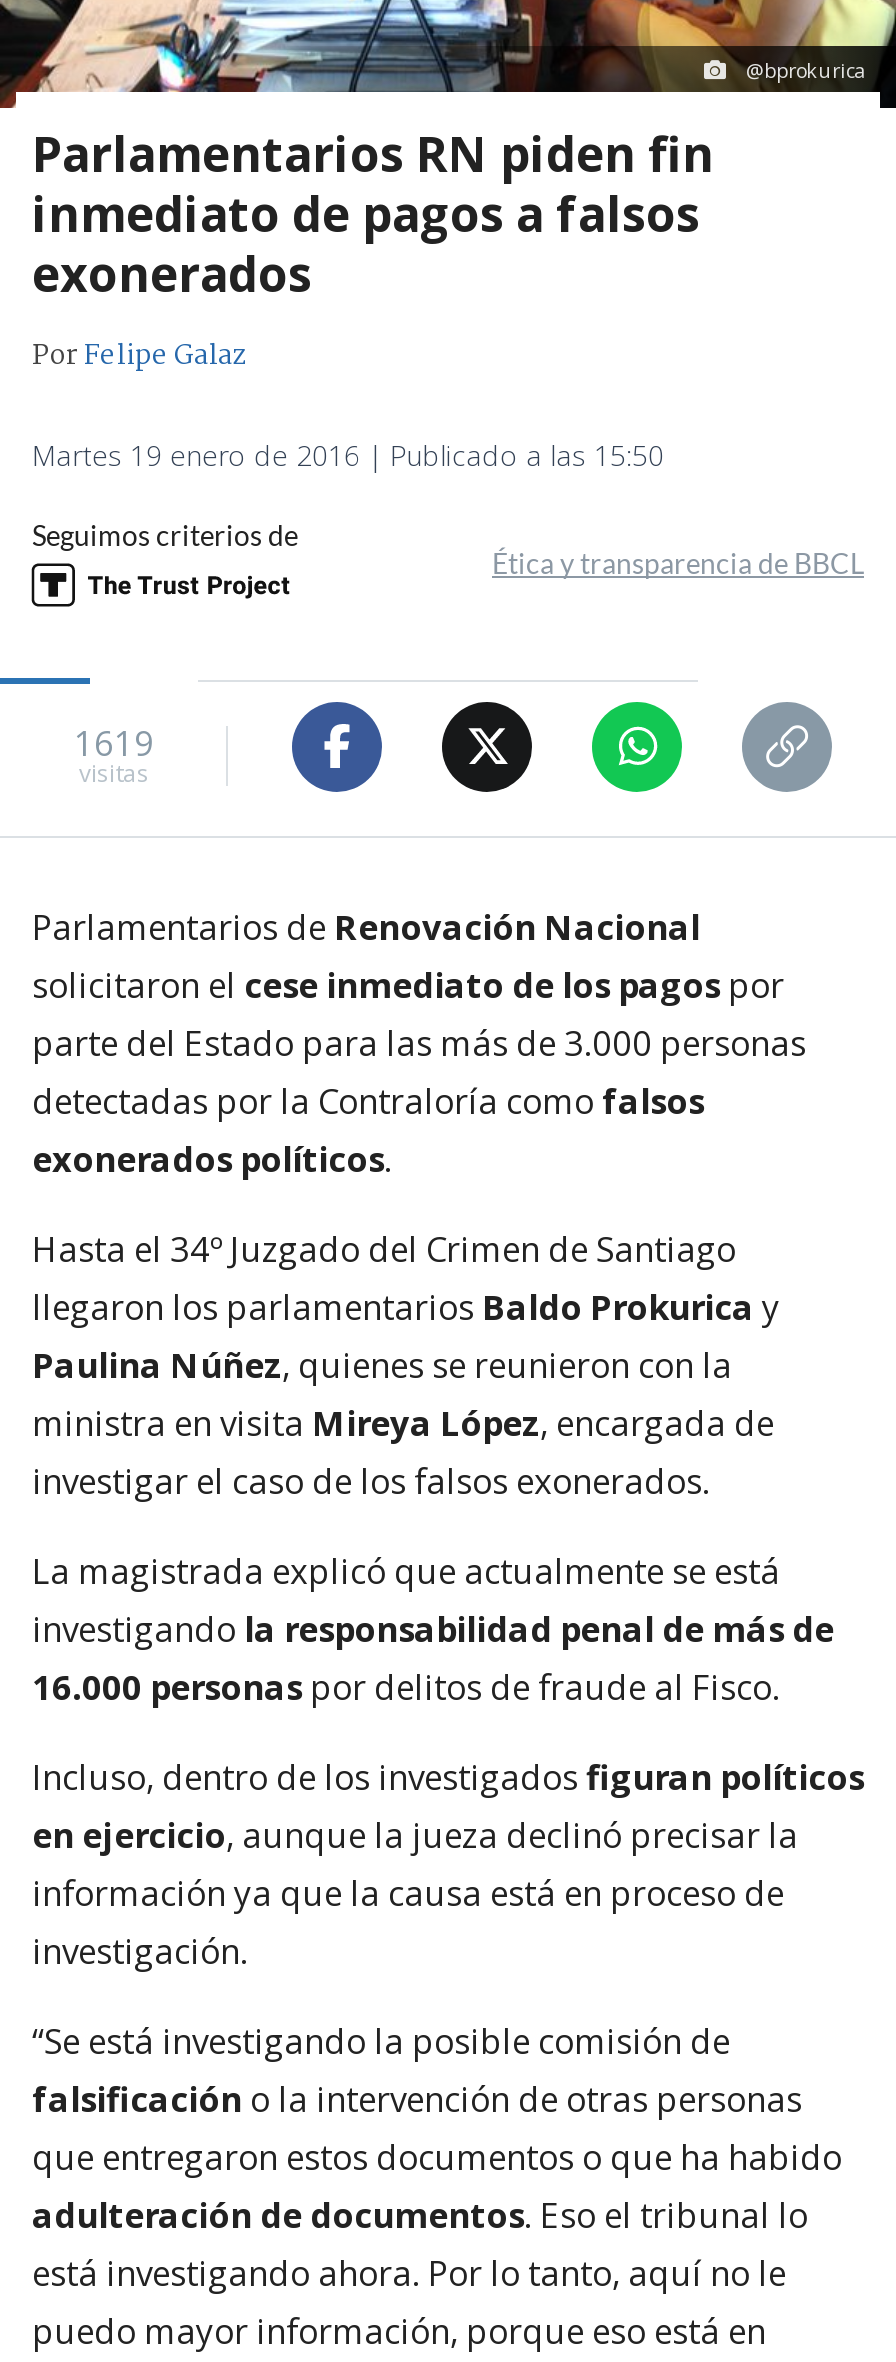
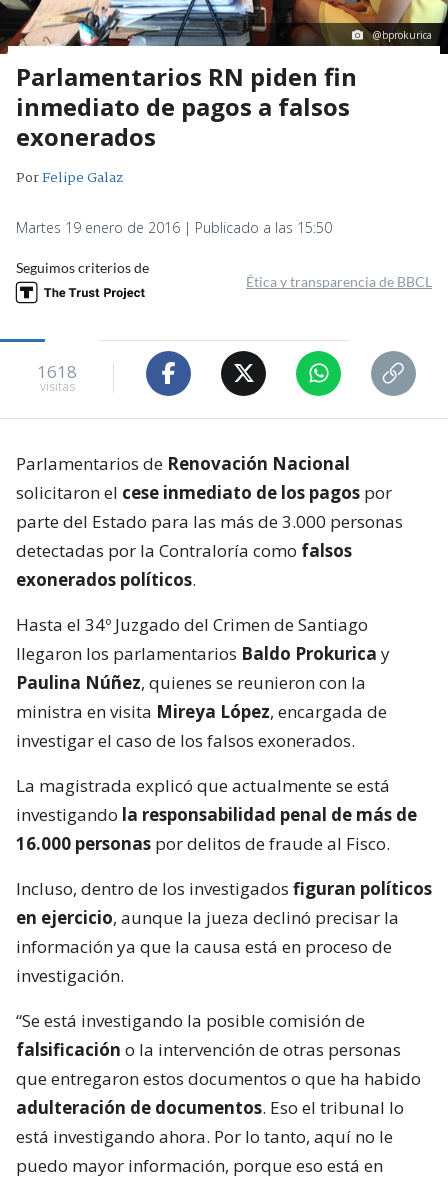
- 1619
+ 1618
